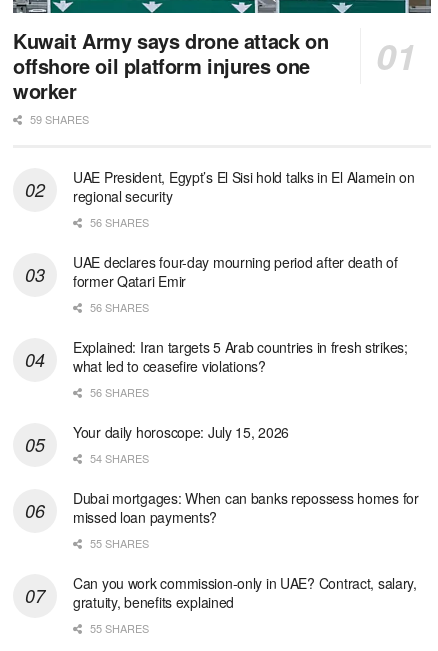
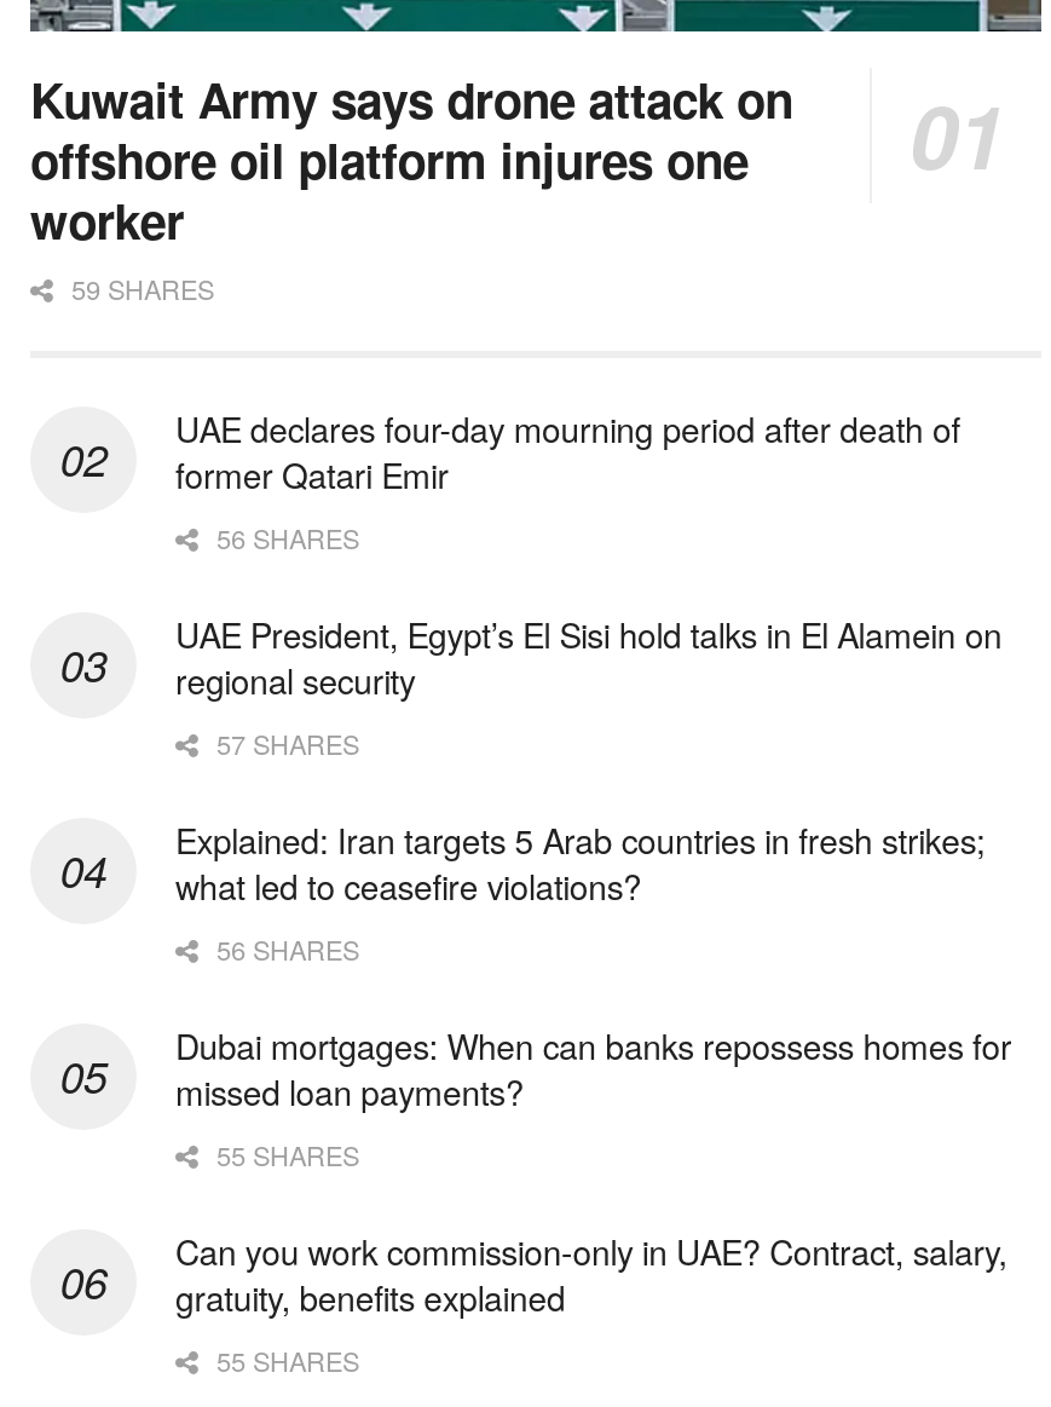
moved down: UAE President, Egypt’s El Sisi hold talks in El Alamein on | regional security

- 56 SHARES

moved up: UAE declares four-day mourning period after death of | former Qatari Emir | 56 SHARES

+ 57 SHARES

- Your daily horoscope: July 15, 2026
- 54 SHARES
